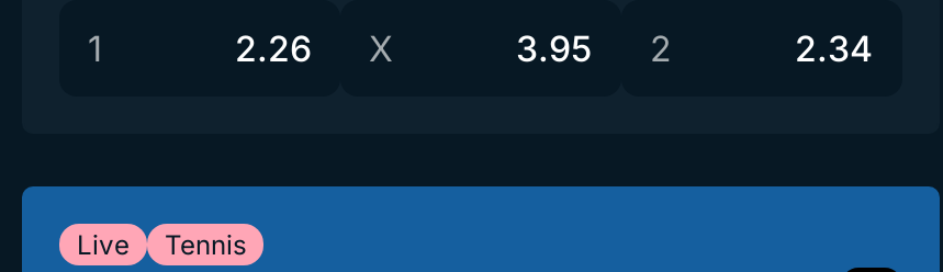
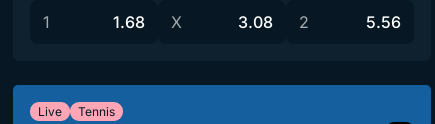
- 2.26 X
+ 1.68 X

- 3.95 2
+ 3.08 2

- 2.34
+ 5.56
